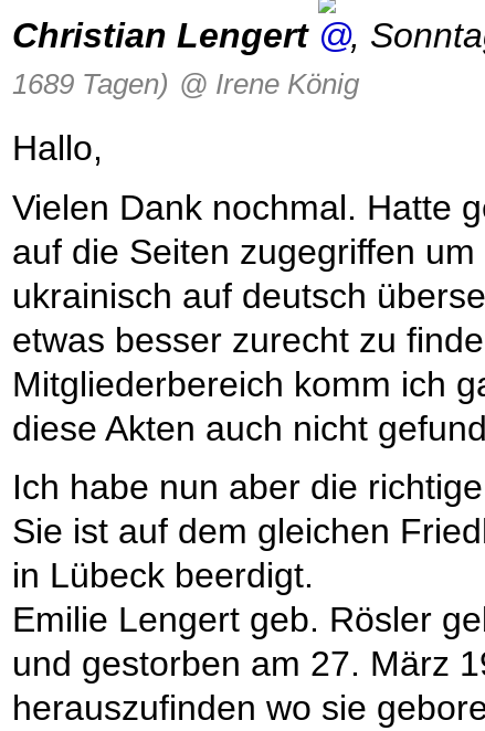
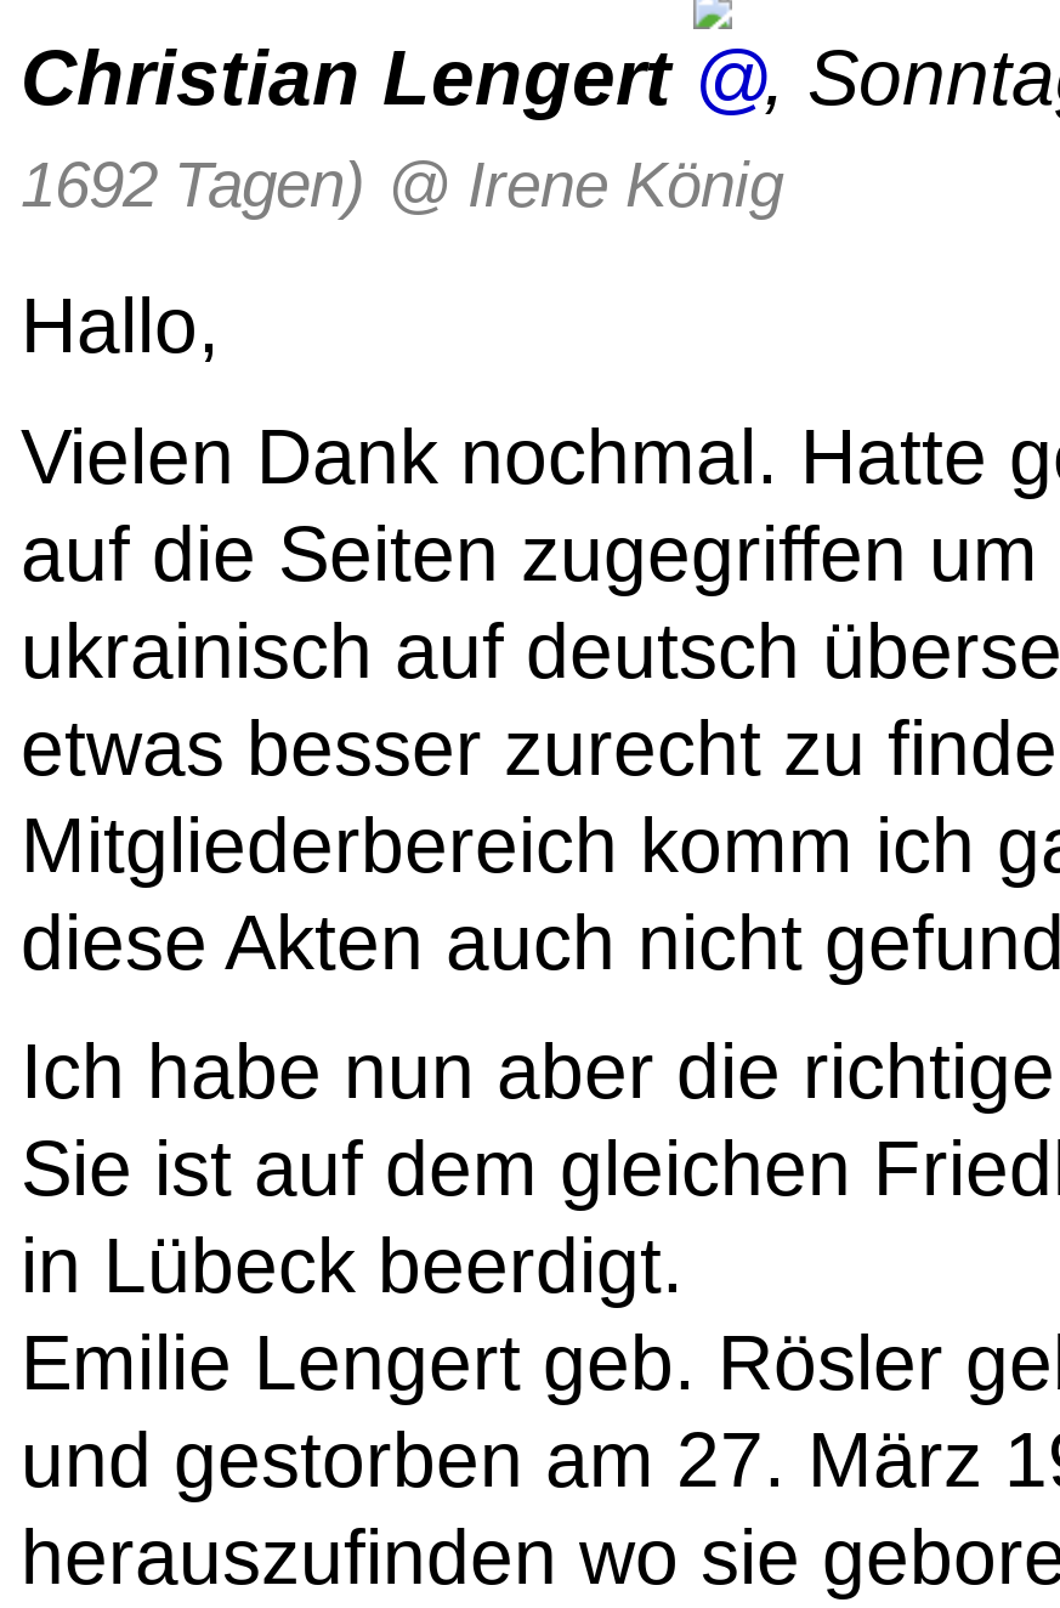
- 1689 Tagen) @ Irene König
+ 1692 Tagen) @ Irene König
